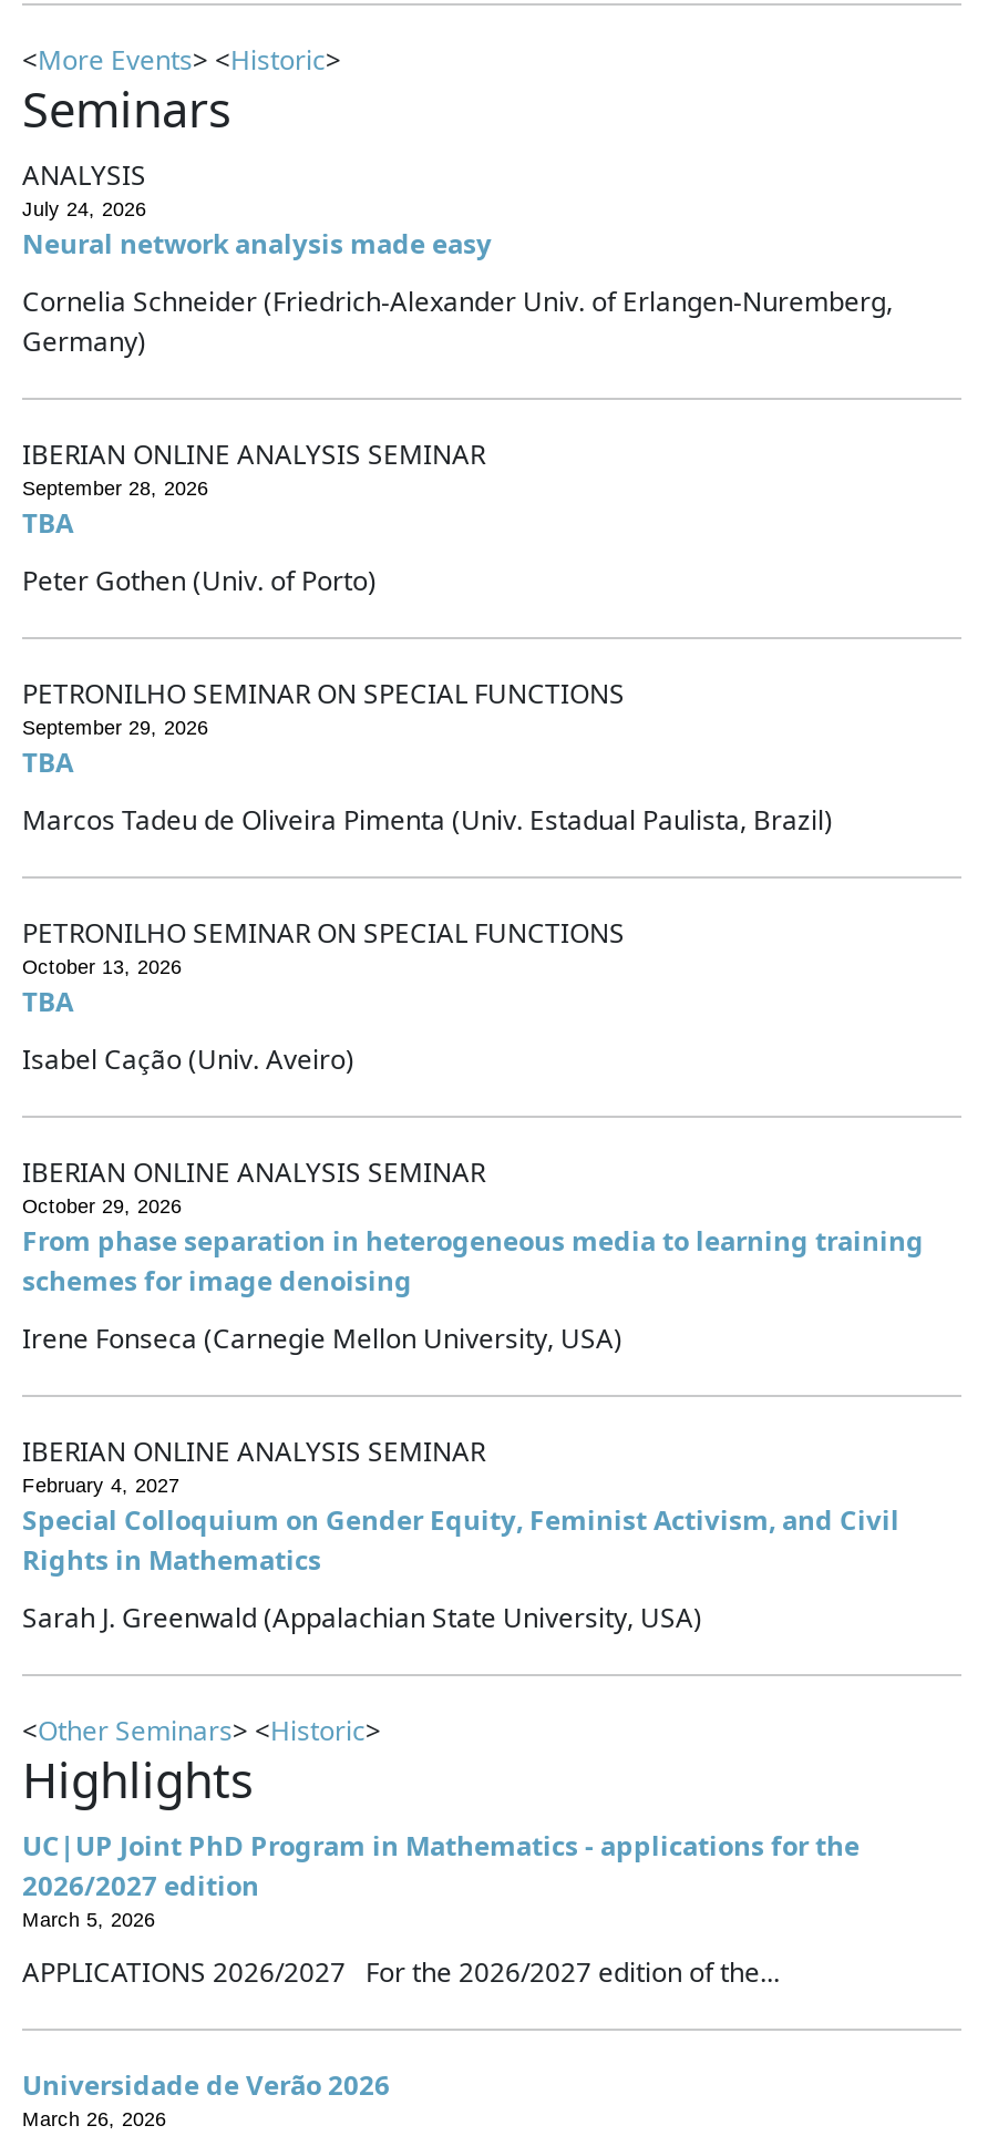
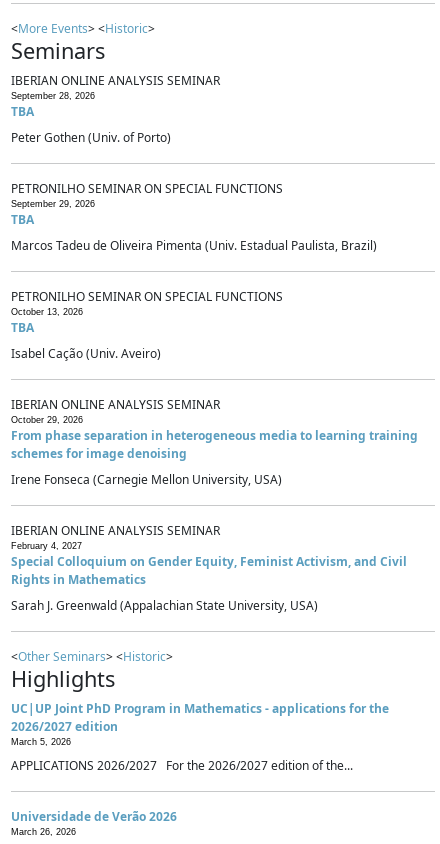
- ANALYSIS
- July 24, 2026
- Neural network analysis made easy
- Cornelia Schneider (Friedrich-Alexander Univ. of Erlangen-Nuremberg,
- Germany)
